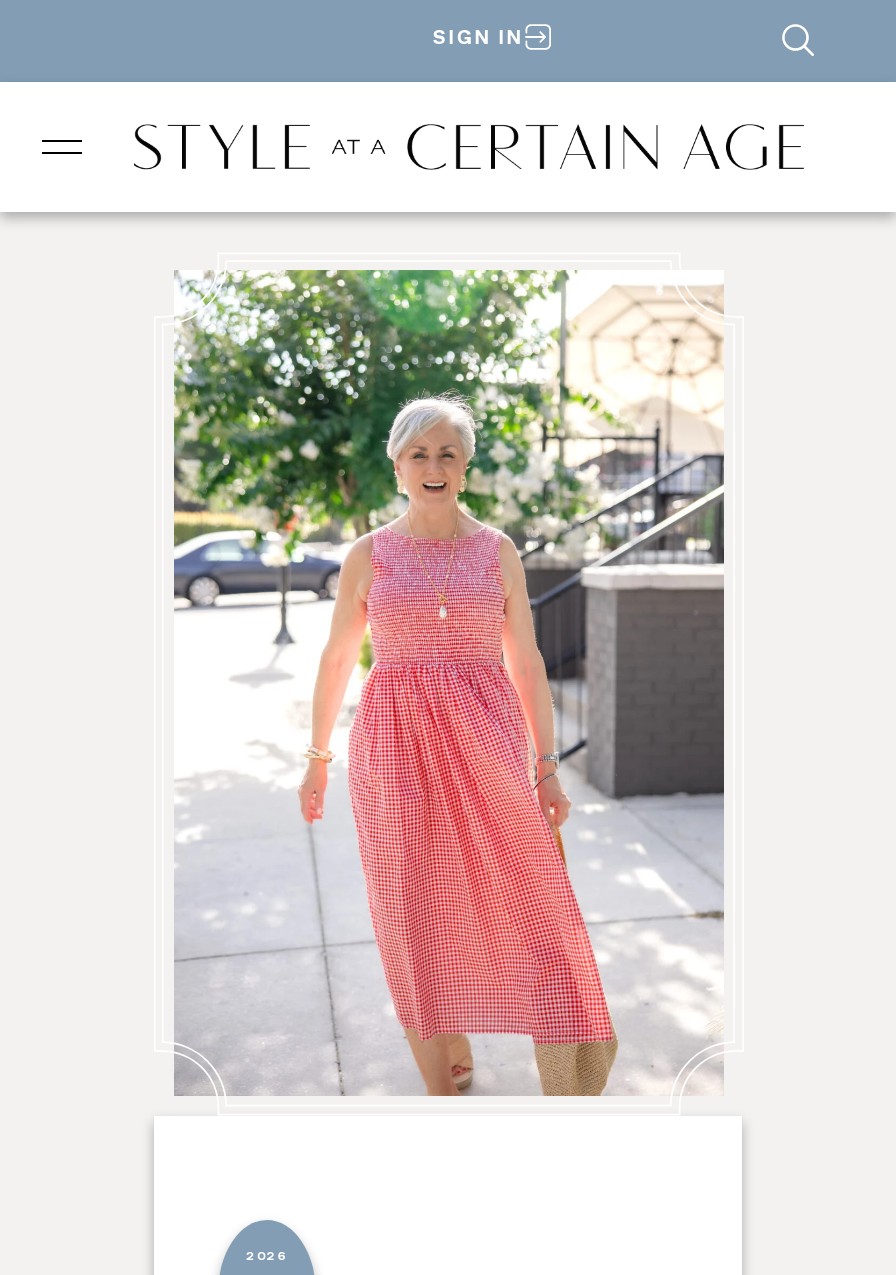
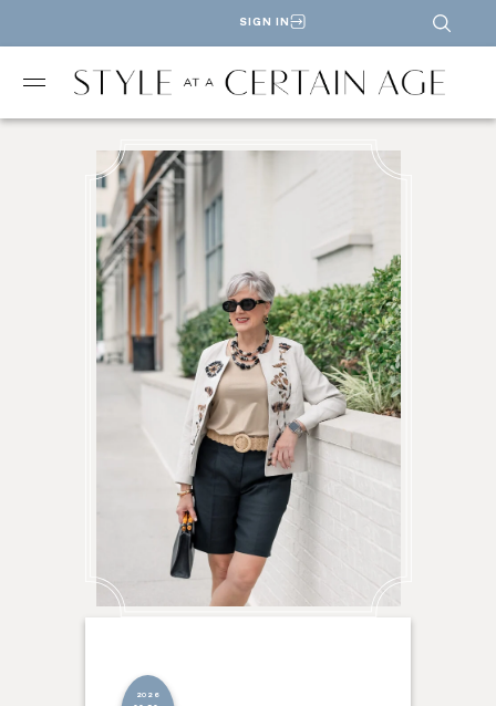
- [image]
+ [image]
